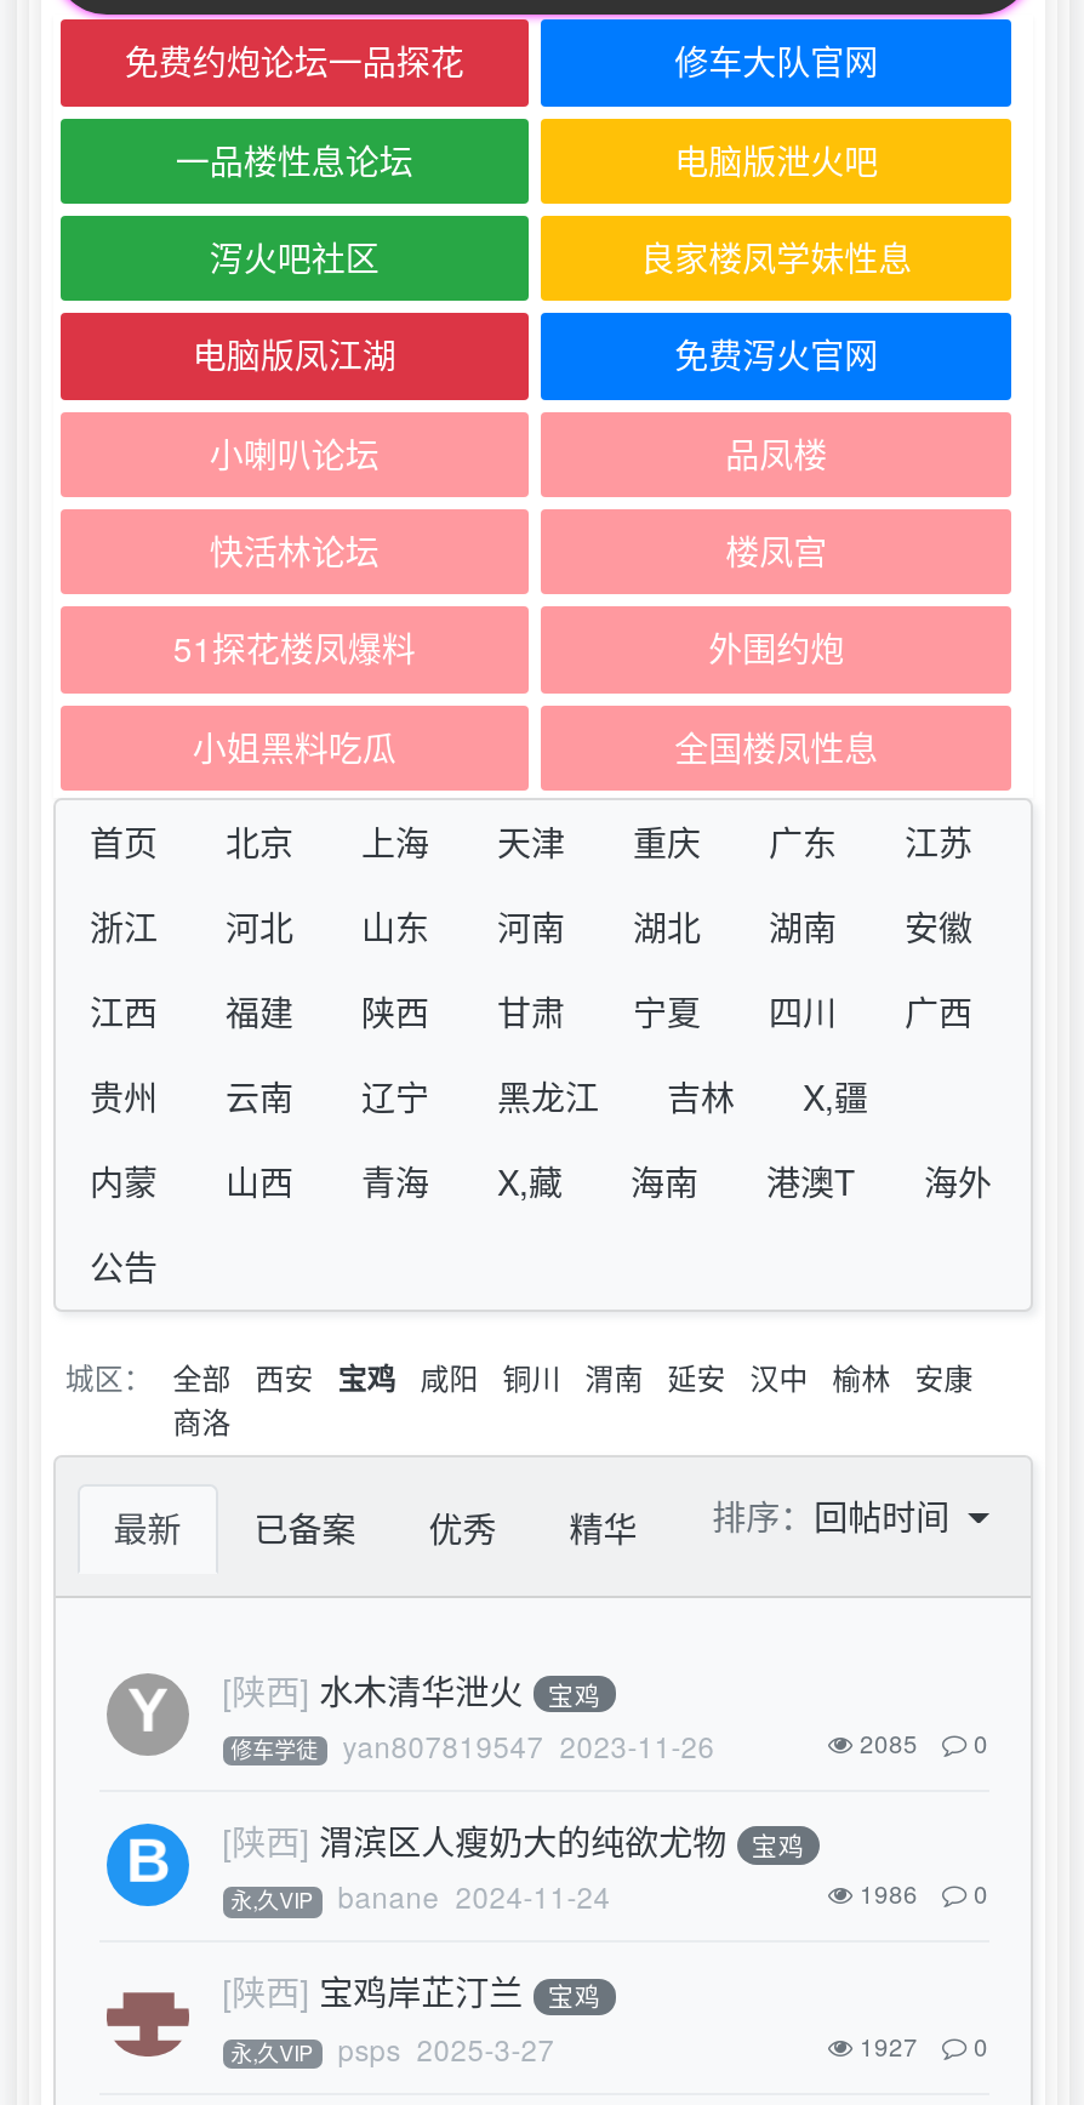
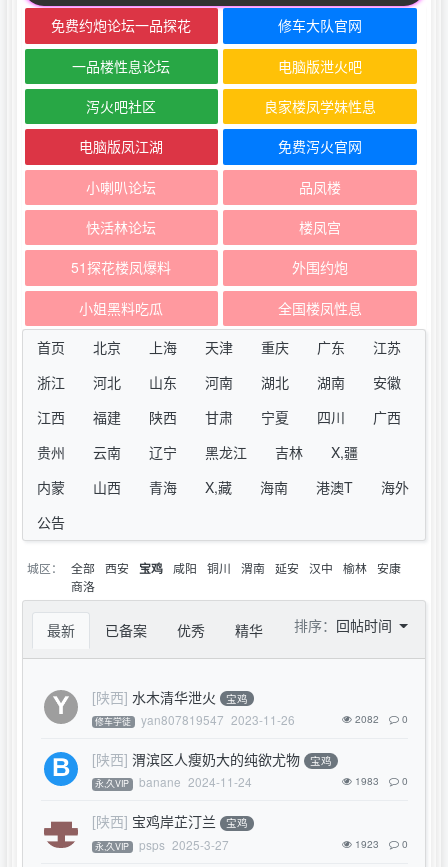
- 2085 0
+ 2082 0

- 1986 0
+ 1983 0

- 1927 0
+ 1923 0
